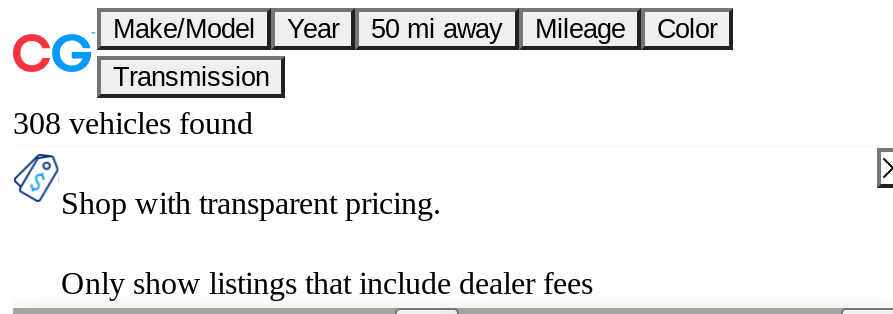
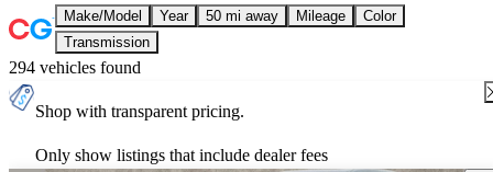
- 308 vehicles found
+ 294 vehicles found
